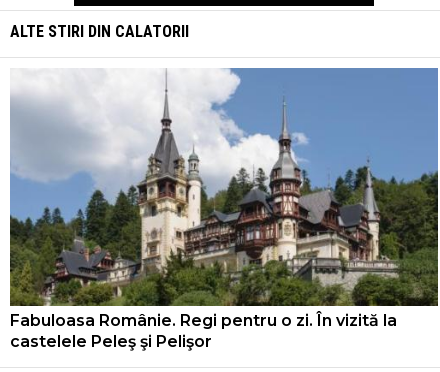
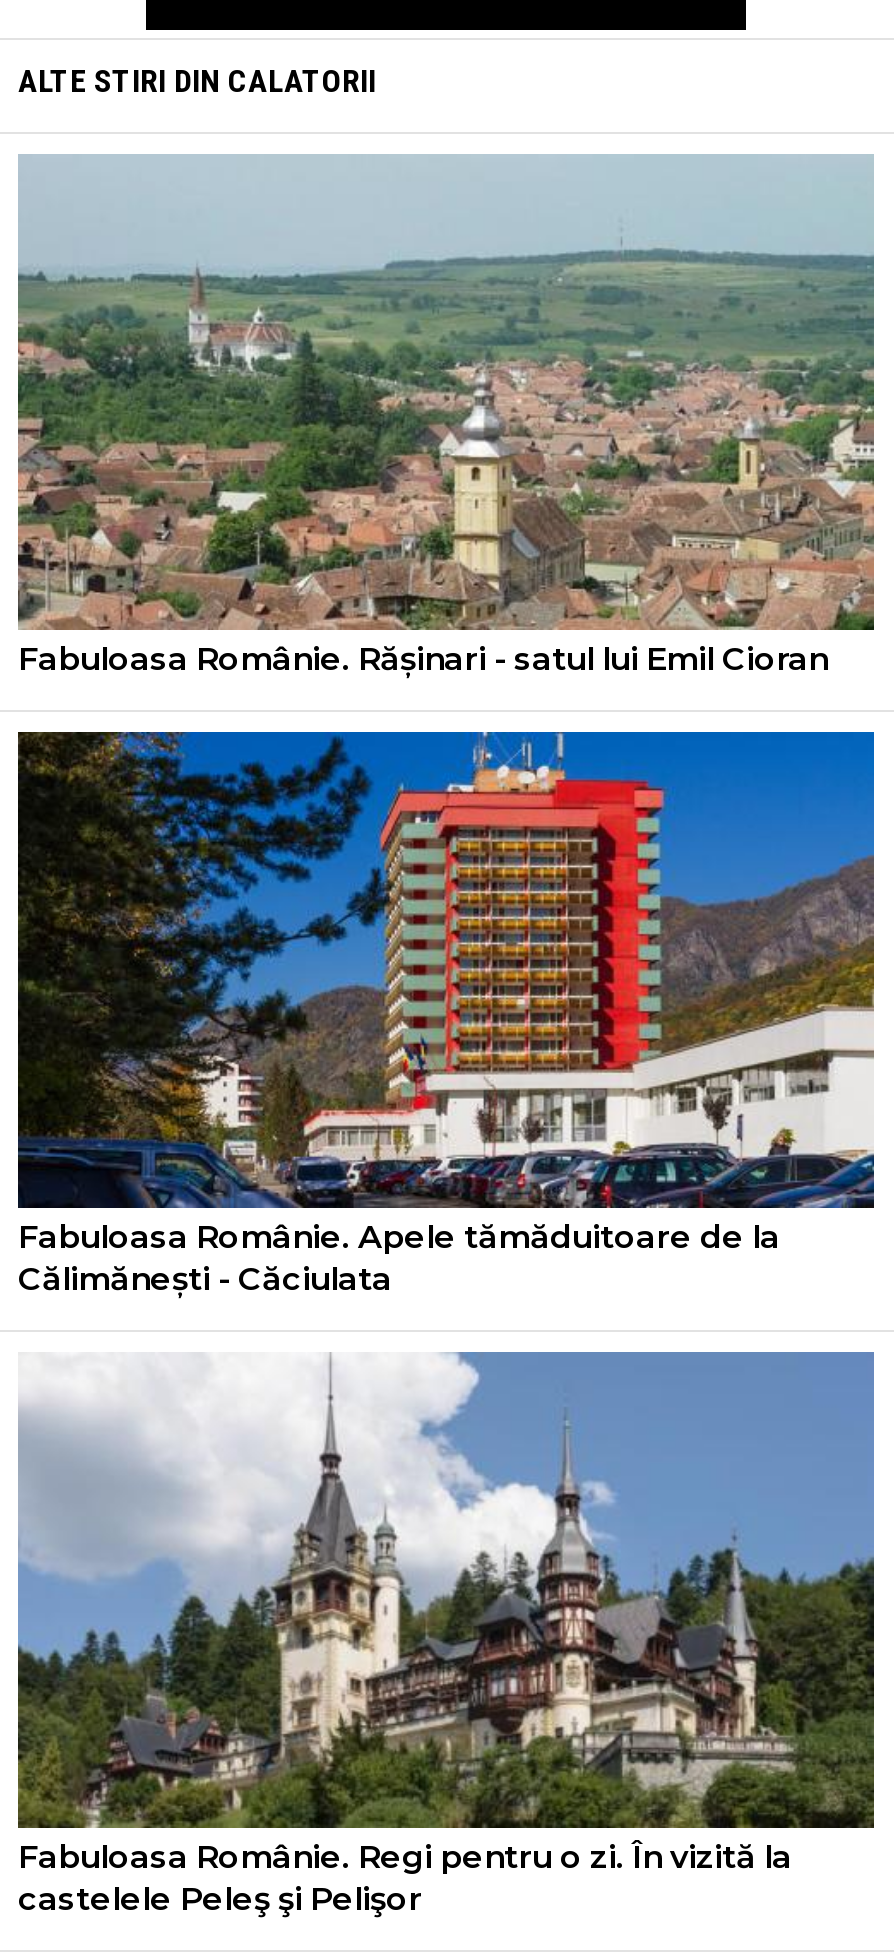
+ [image]
+ Fabuloasa Românie. Rășinari - satul lui Emil Cioran

+ [image]
+ Fabuloasa Românie. Apele tămăduitoare de la
+ Călimănești - Căciulata
